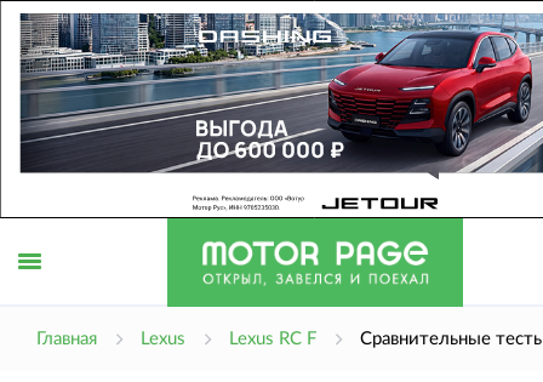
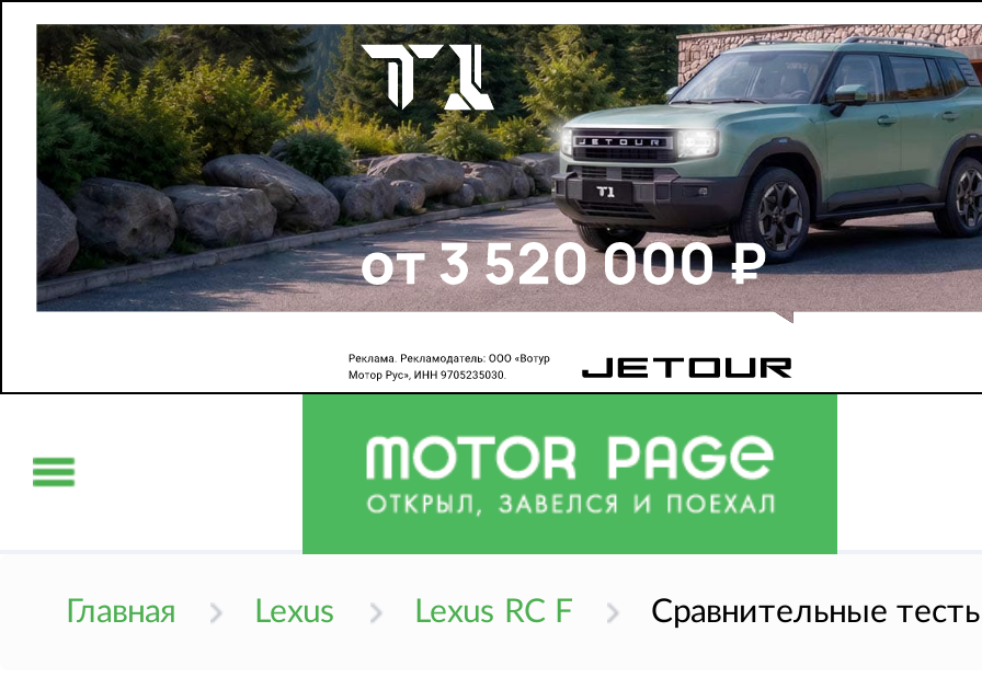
- [image]
+ [image]
